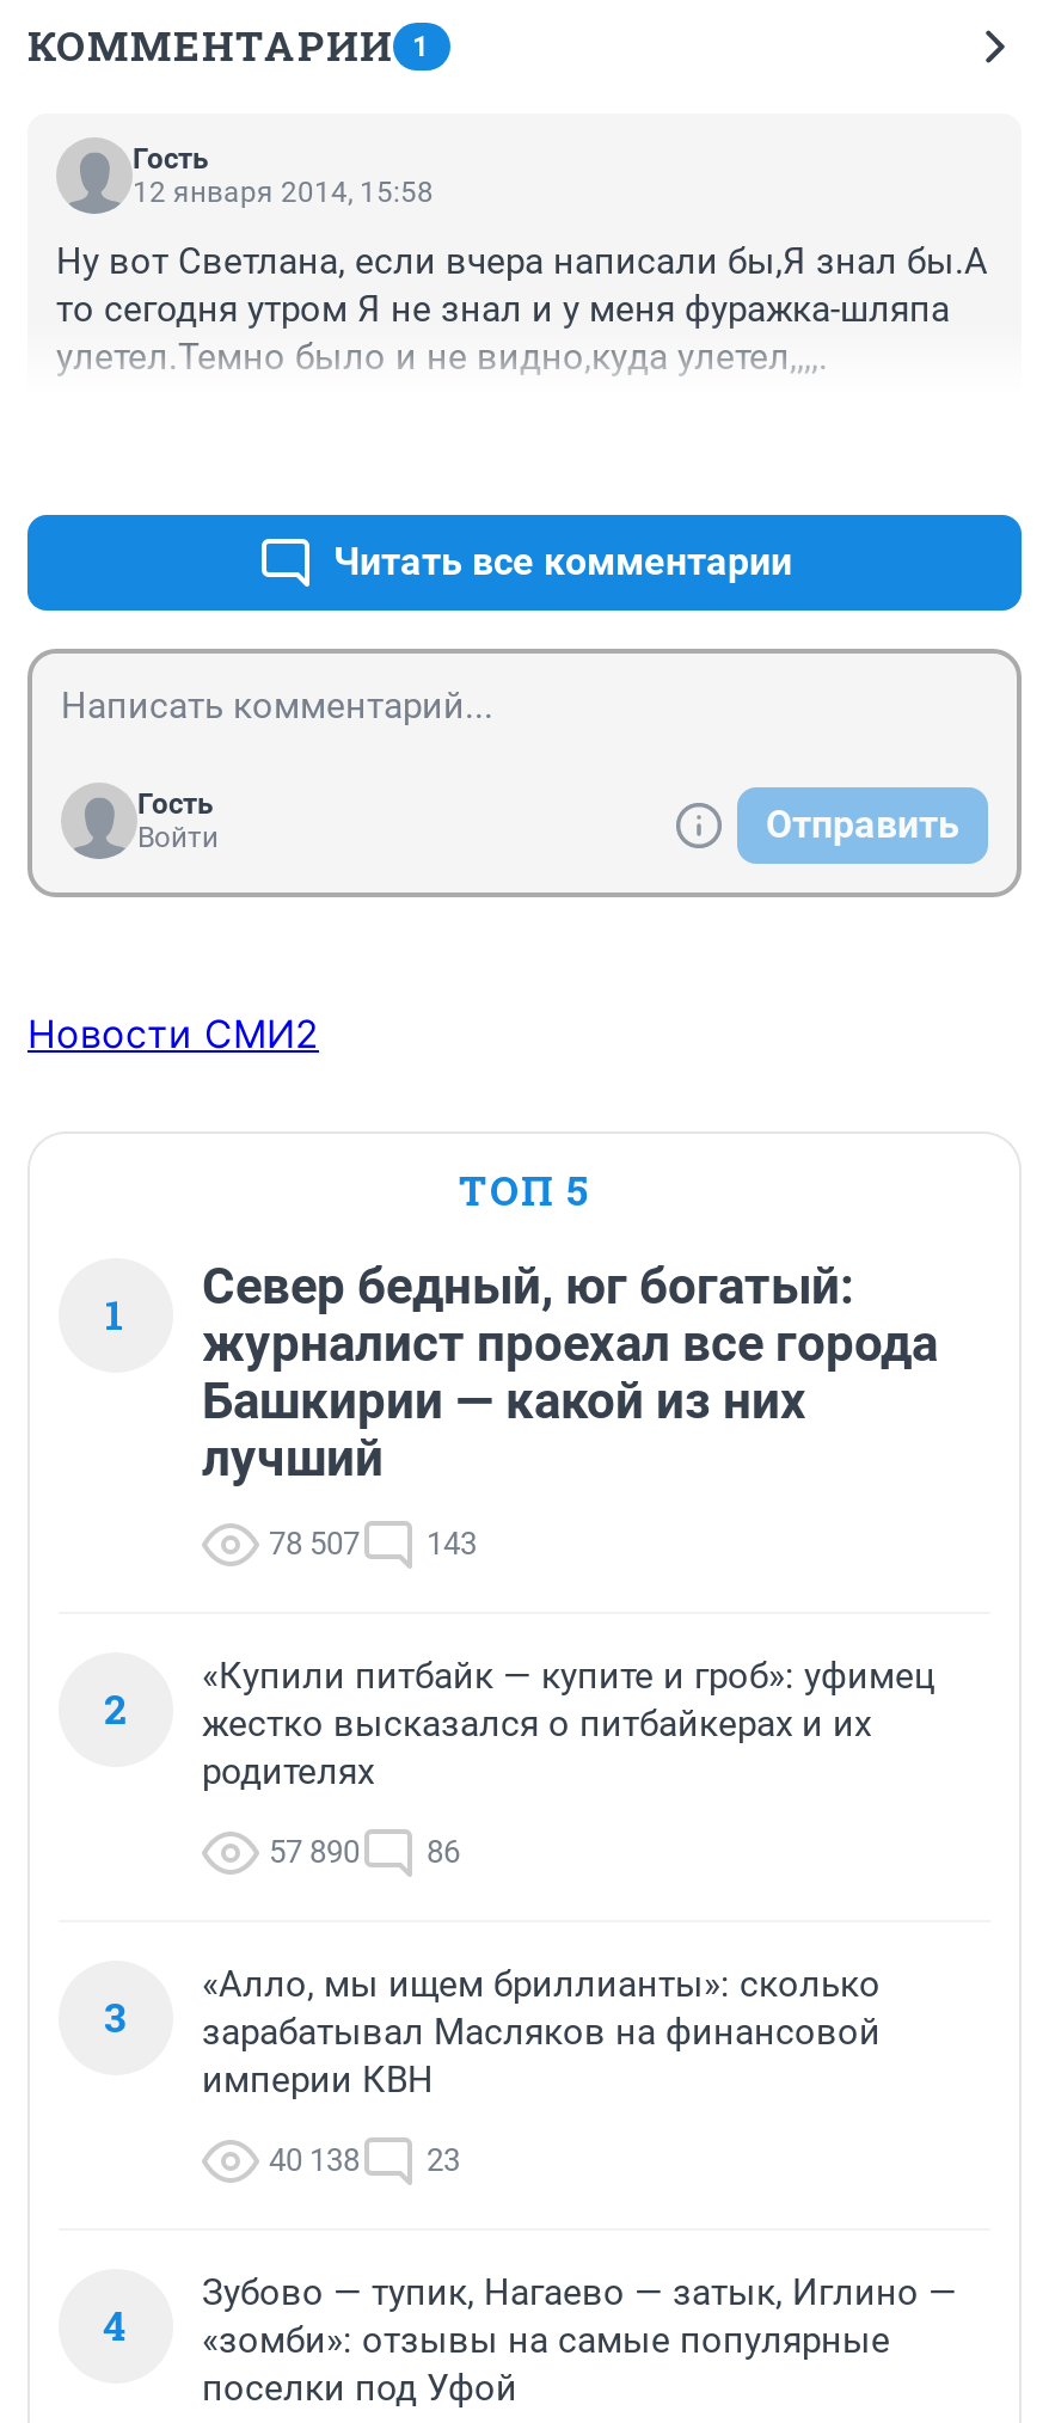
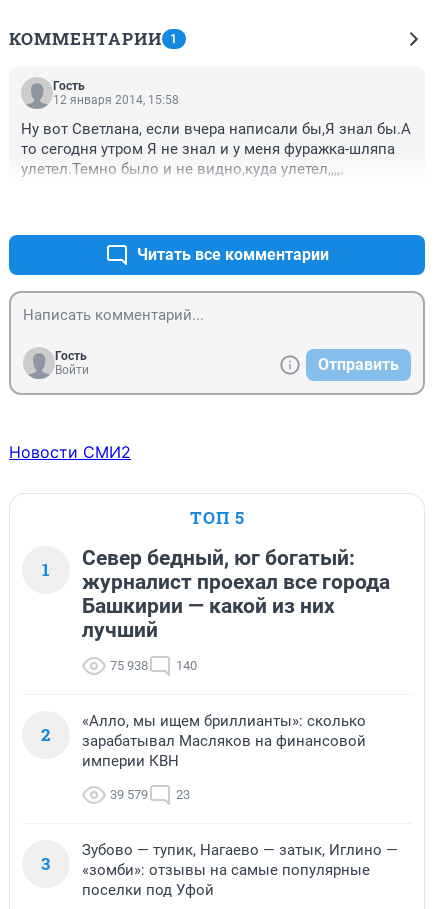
- 78 507
+ 75 938

- 143
+ 140

- «Купили питбайк — купите и гроб»: уфимец
- жестко высказался о питбайкерах и их
- родителях
- 57 890
- 86
- 3

- 40 138 23
+ 39 579 23

- 4 «зомби»: отзывы на самые популярные
+ 3 «зомби»: отзывы на самые популярные
